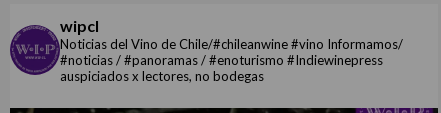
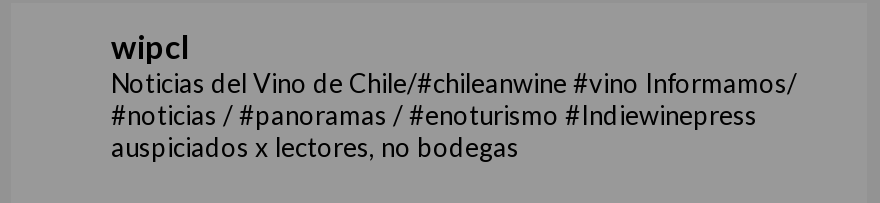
- [image]
